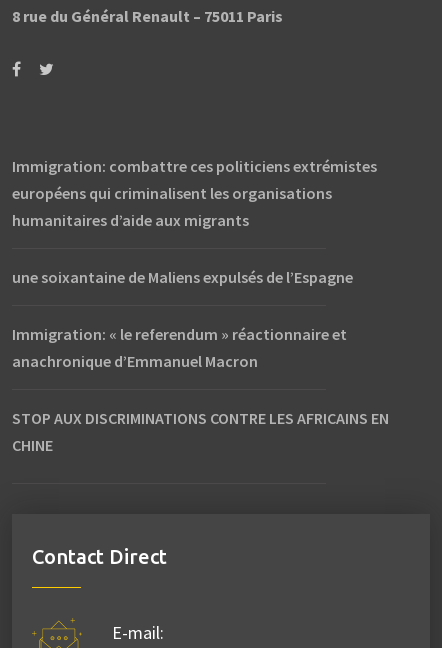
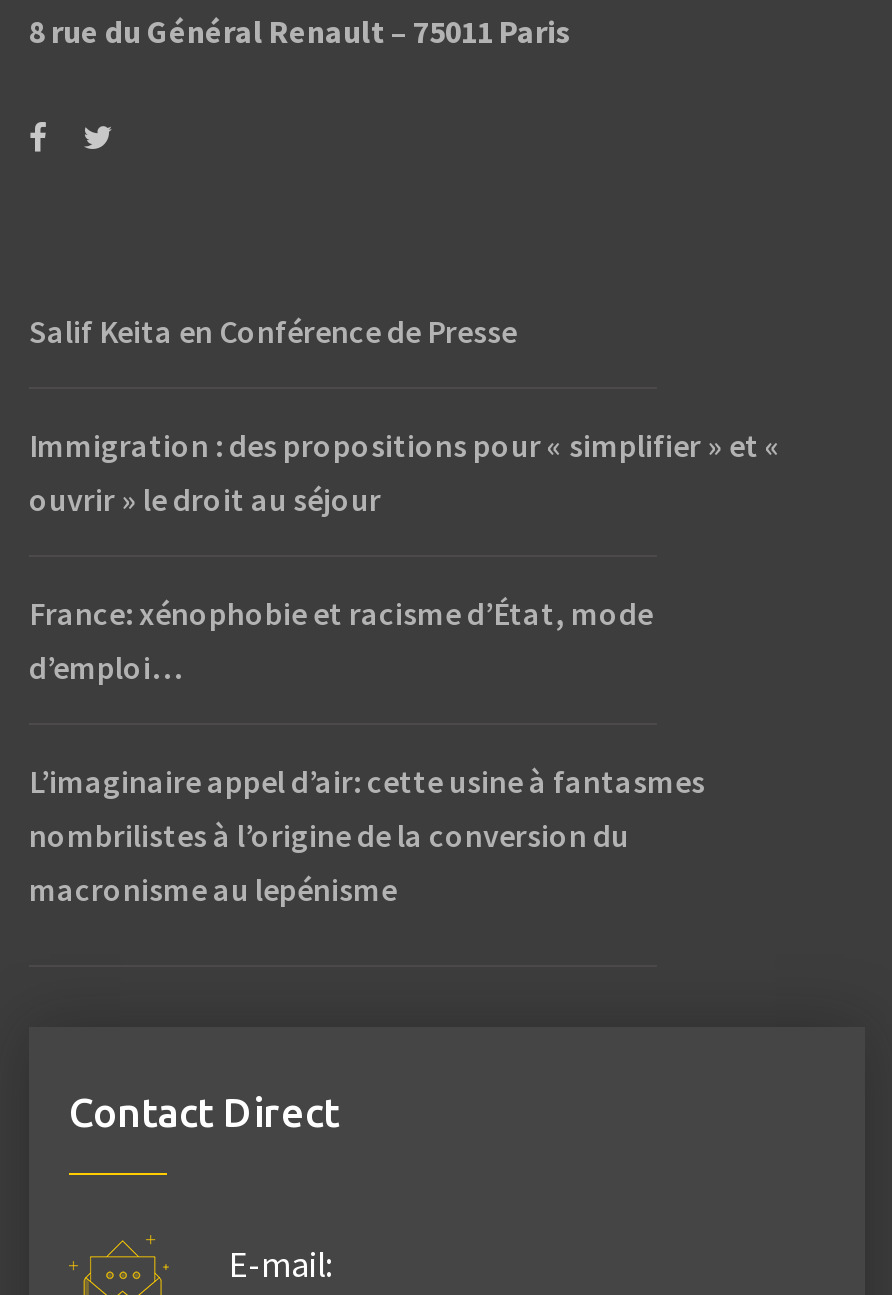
- Immigration: combattre ces politiciens extrémistes
- européens qui criminalisent les organisations
- humanitaires d’aide aux migrants
+ Salif Keita en Conférence de Presse

- une soixantaine de Maliens expulsés de l’Espagne
+ Immigration : des propositions pour « simplifier » et «
+ ouvrir » le droit au séjour

- Immigration: « le referendum » réactionnaire et
- anachronique d’Emmanuel Macron
+ France: xénophobie et racisme d’État, mode
+ d’emploi…

- STOP AUX DISCRIMINATIONS CONTRE LES AFRICAINS EN
- CHINE
+ L’imaginaire appel d’air: cette usine à fantasmes
+ nombrilistes à l’origine de la conversion du
+ macronisme au lepénisme
